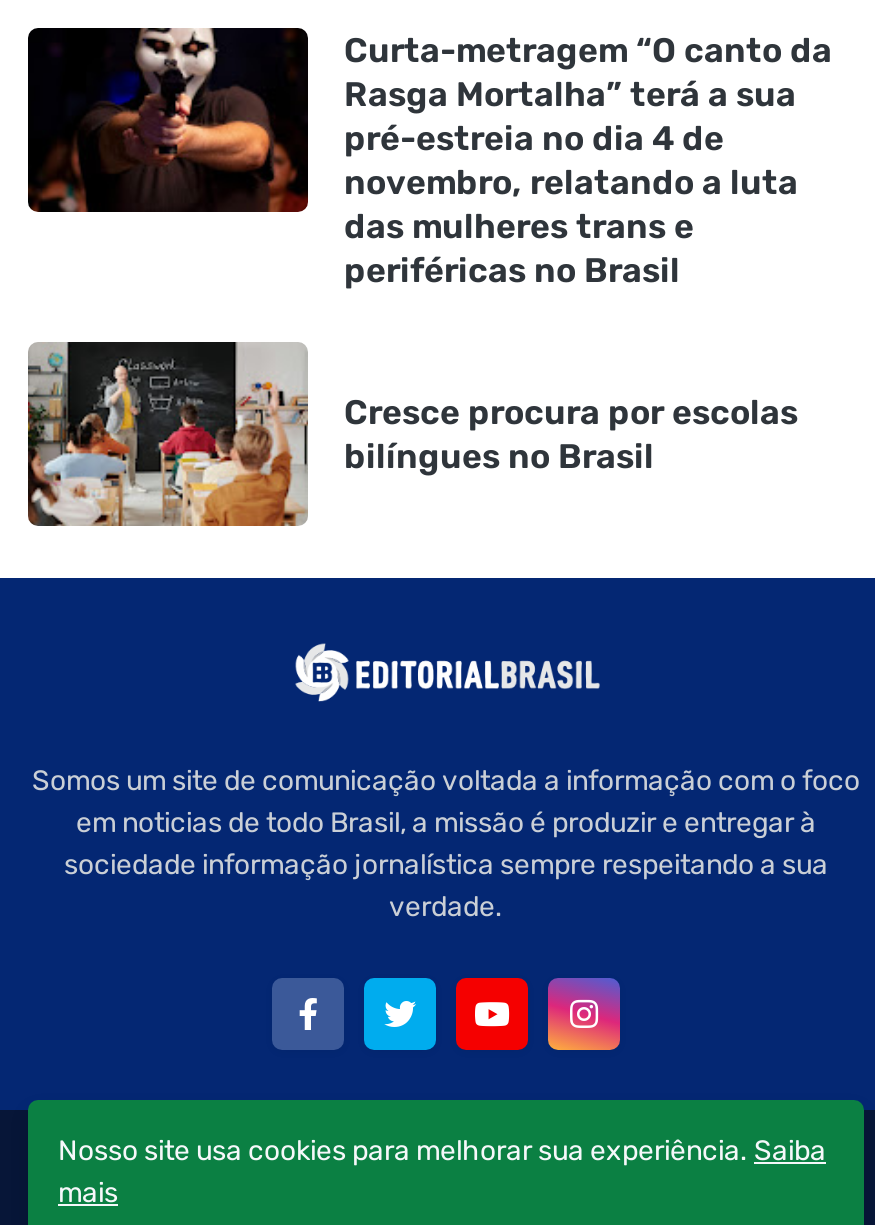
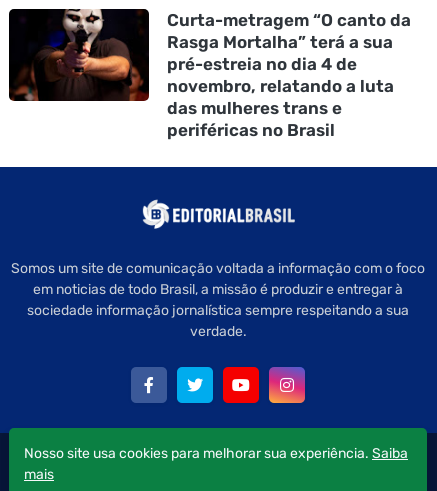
- [image]
- Cresce procura por escolas
- bilíngues no Brasil
